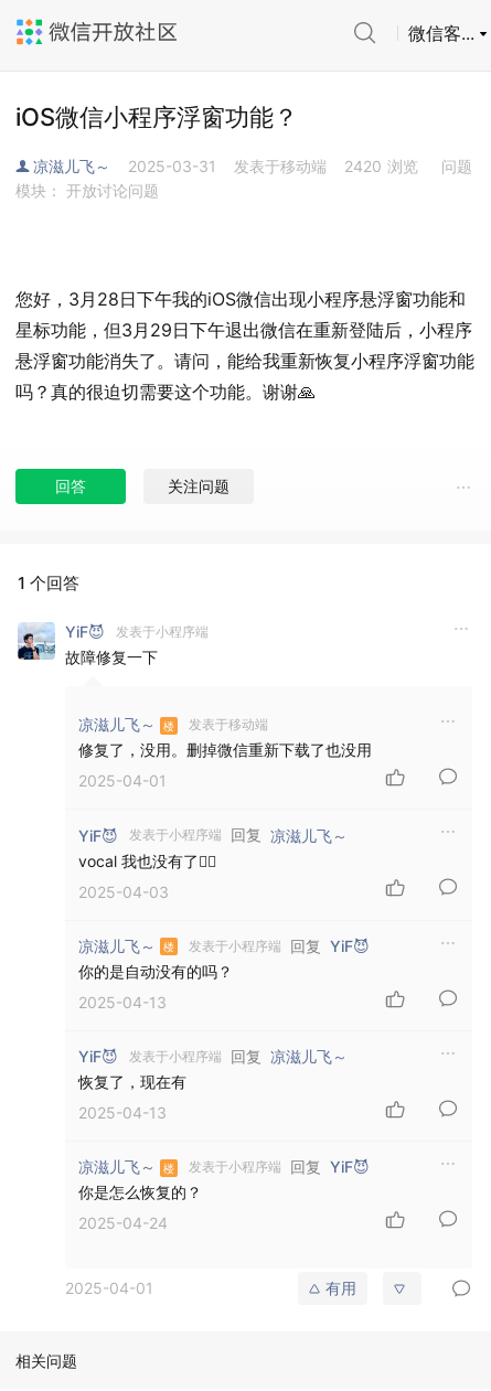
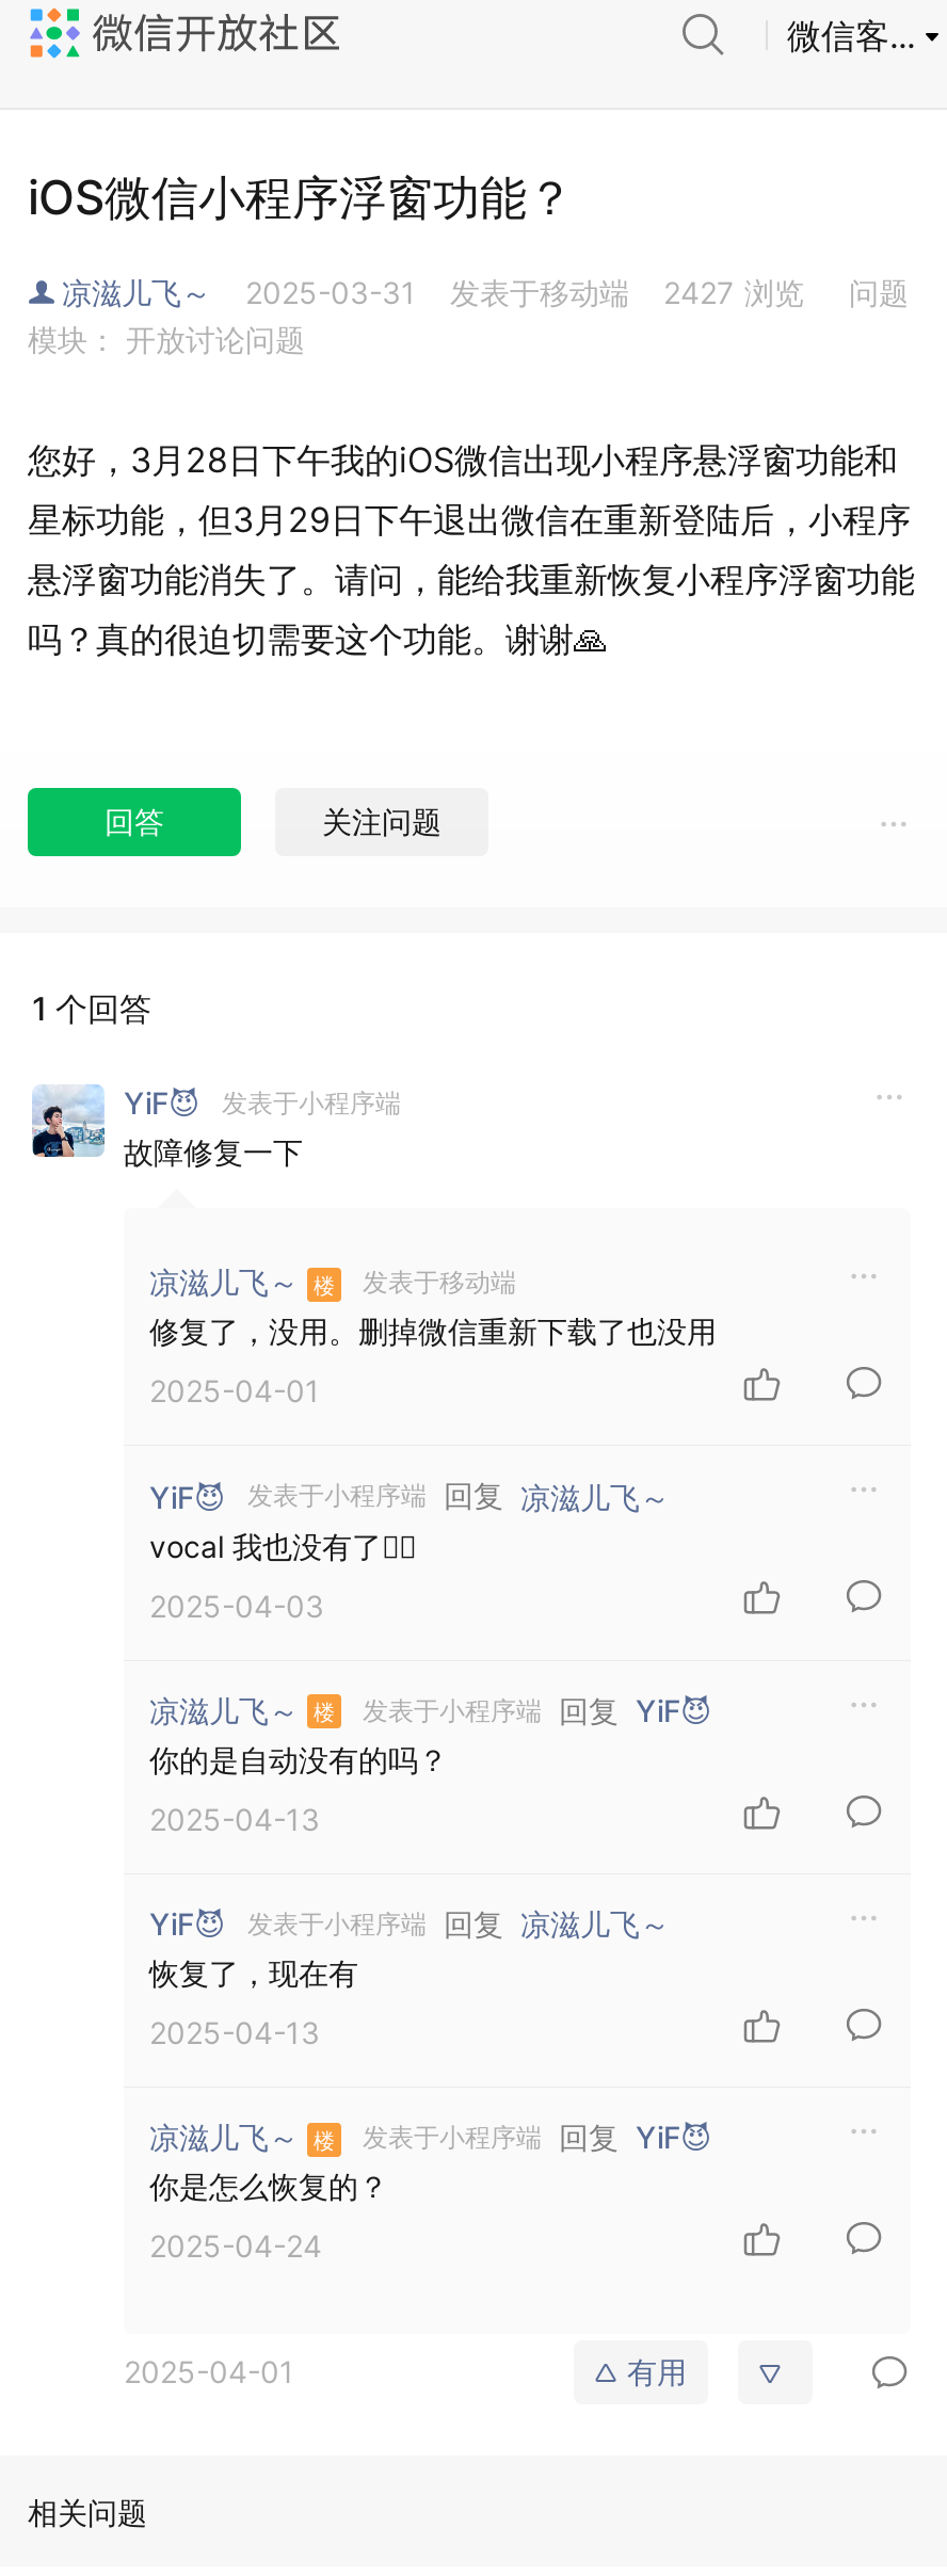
- 凉滋儿飞～ 2025-03-31 发表于移动端 2420 浏览 问题
+ 凉滋儿飞～ 2025-03-31 发表于移动端 2427 浏览 问题
